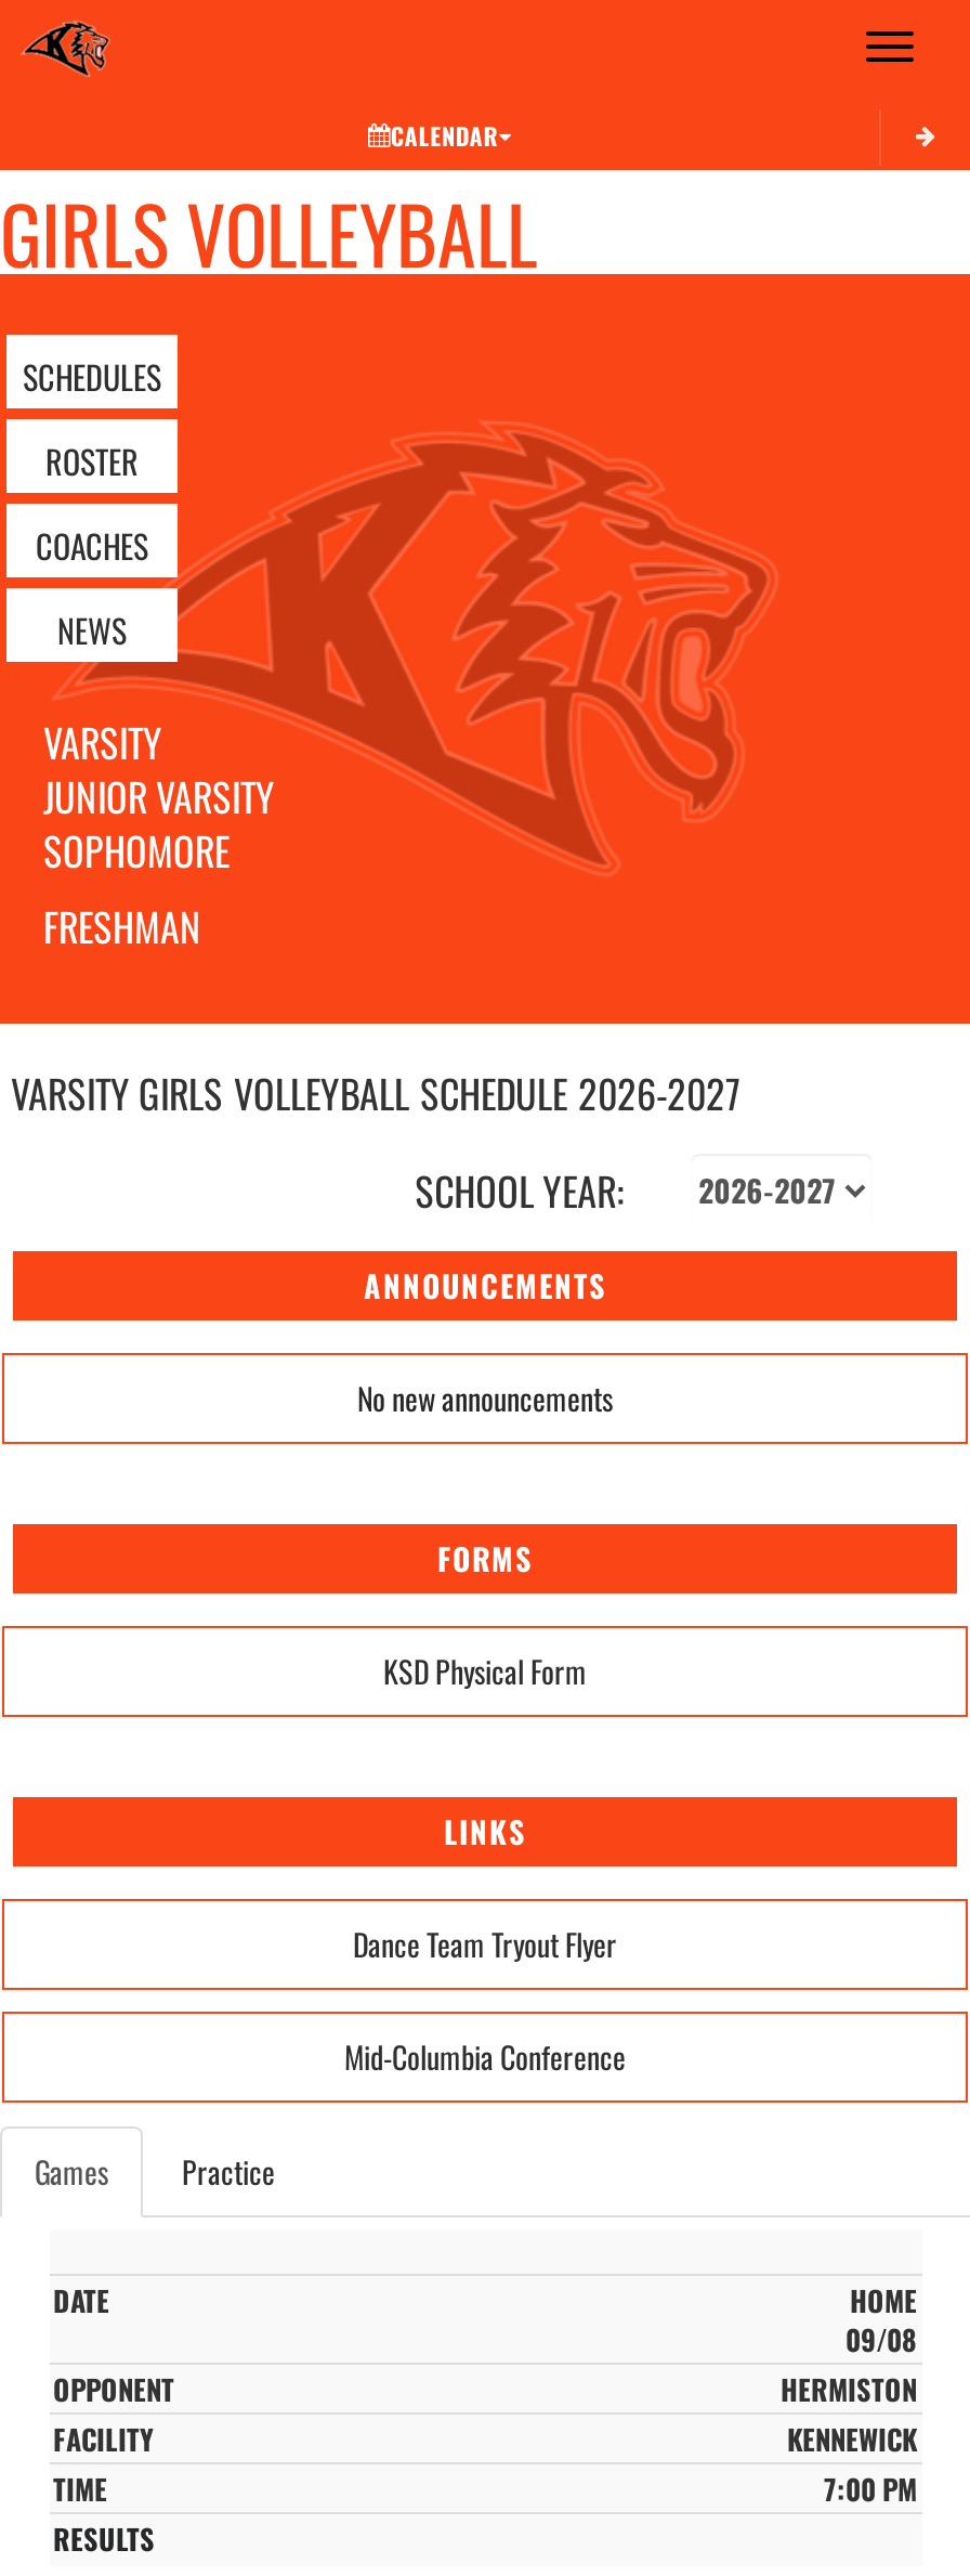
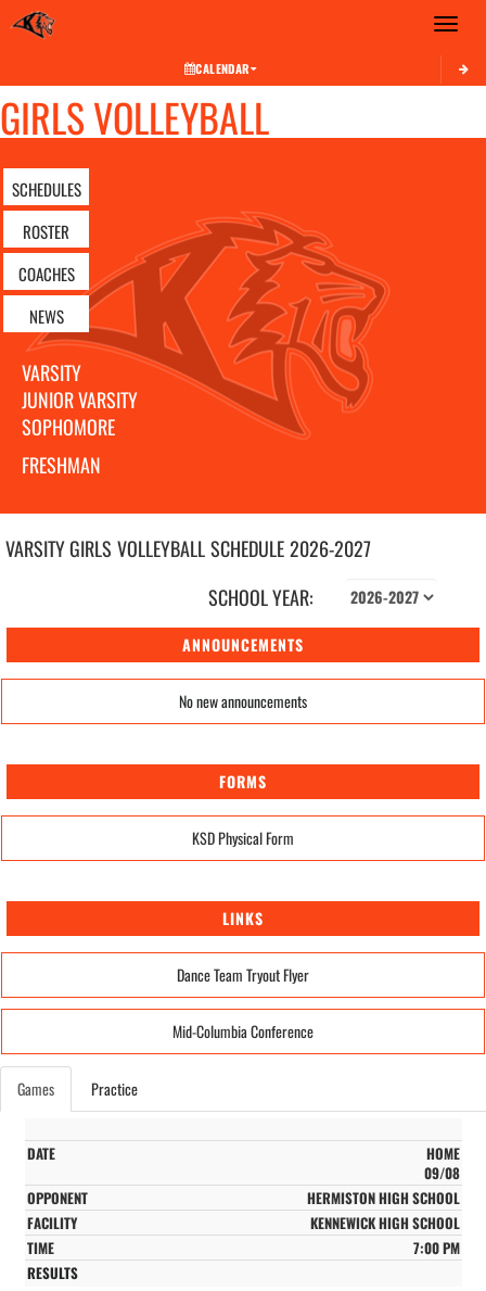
- HERMISTON
- KENNEWICK
+ HERMISTON HIGH SCHOOL
+ KENNEWICK HIGH SCHOOL
